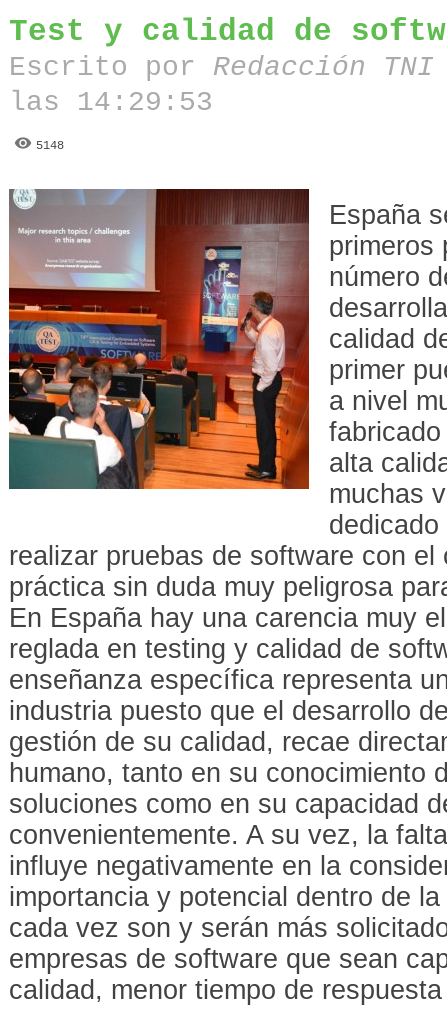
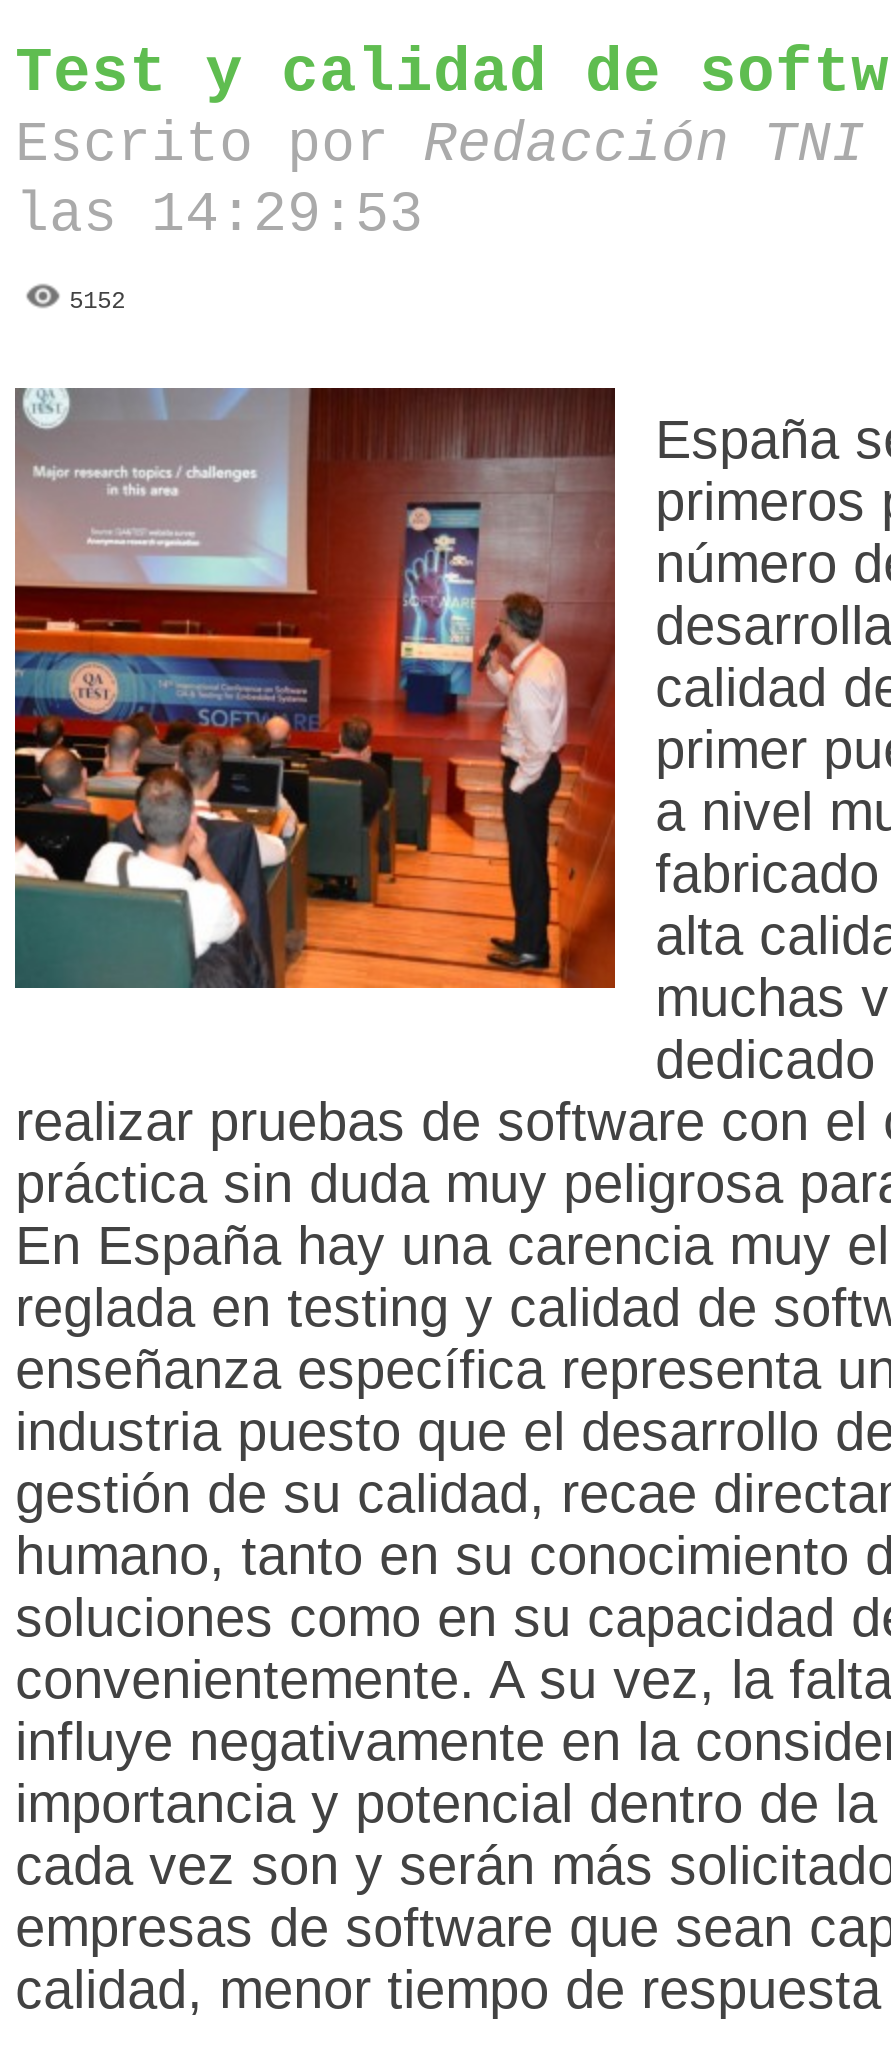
- 5148
+ 5152
